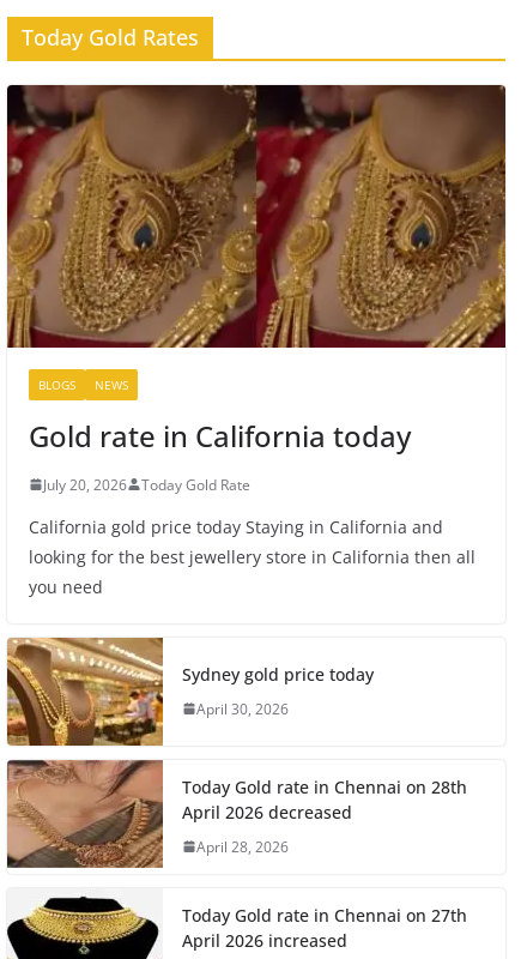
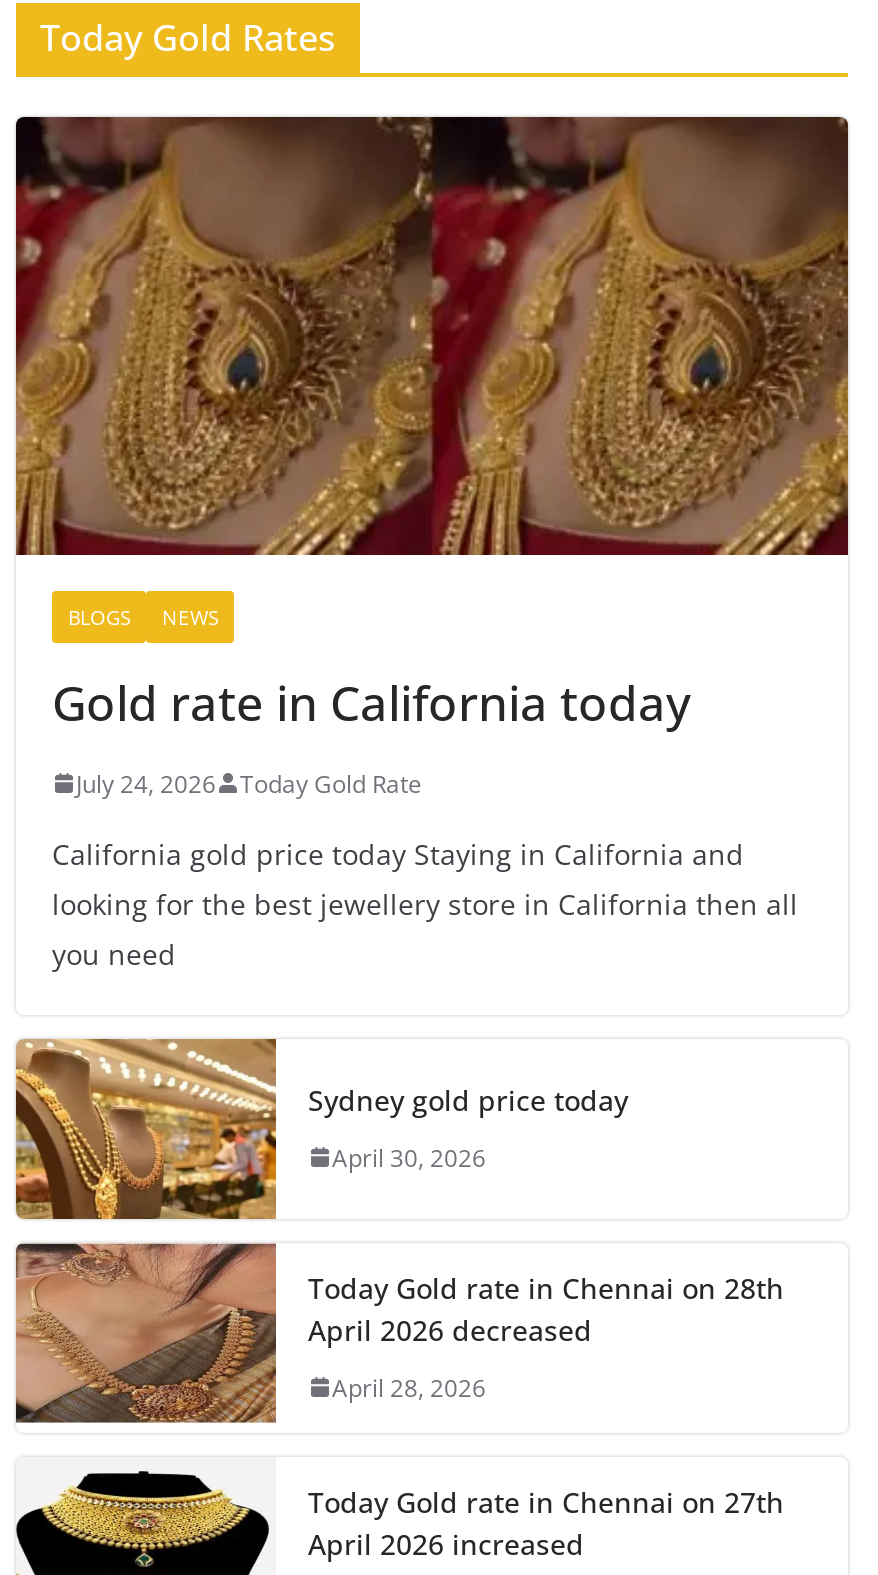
- July 20, 2026 Today Gold Rate
+ July 24, 2026 Today Gold Rate
